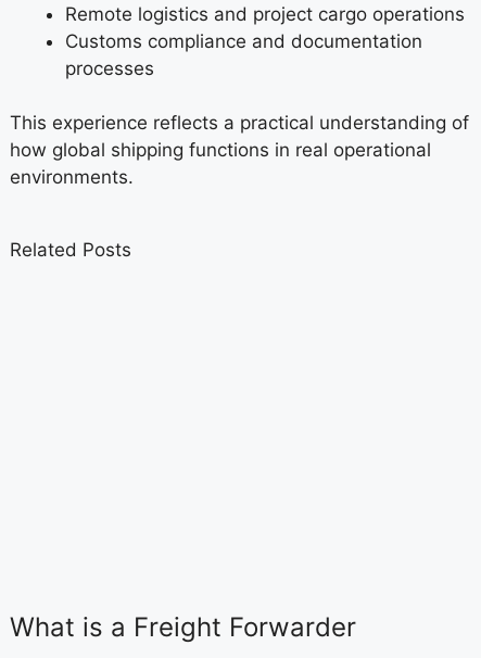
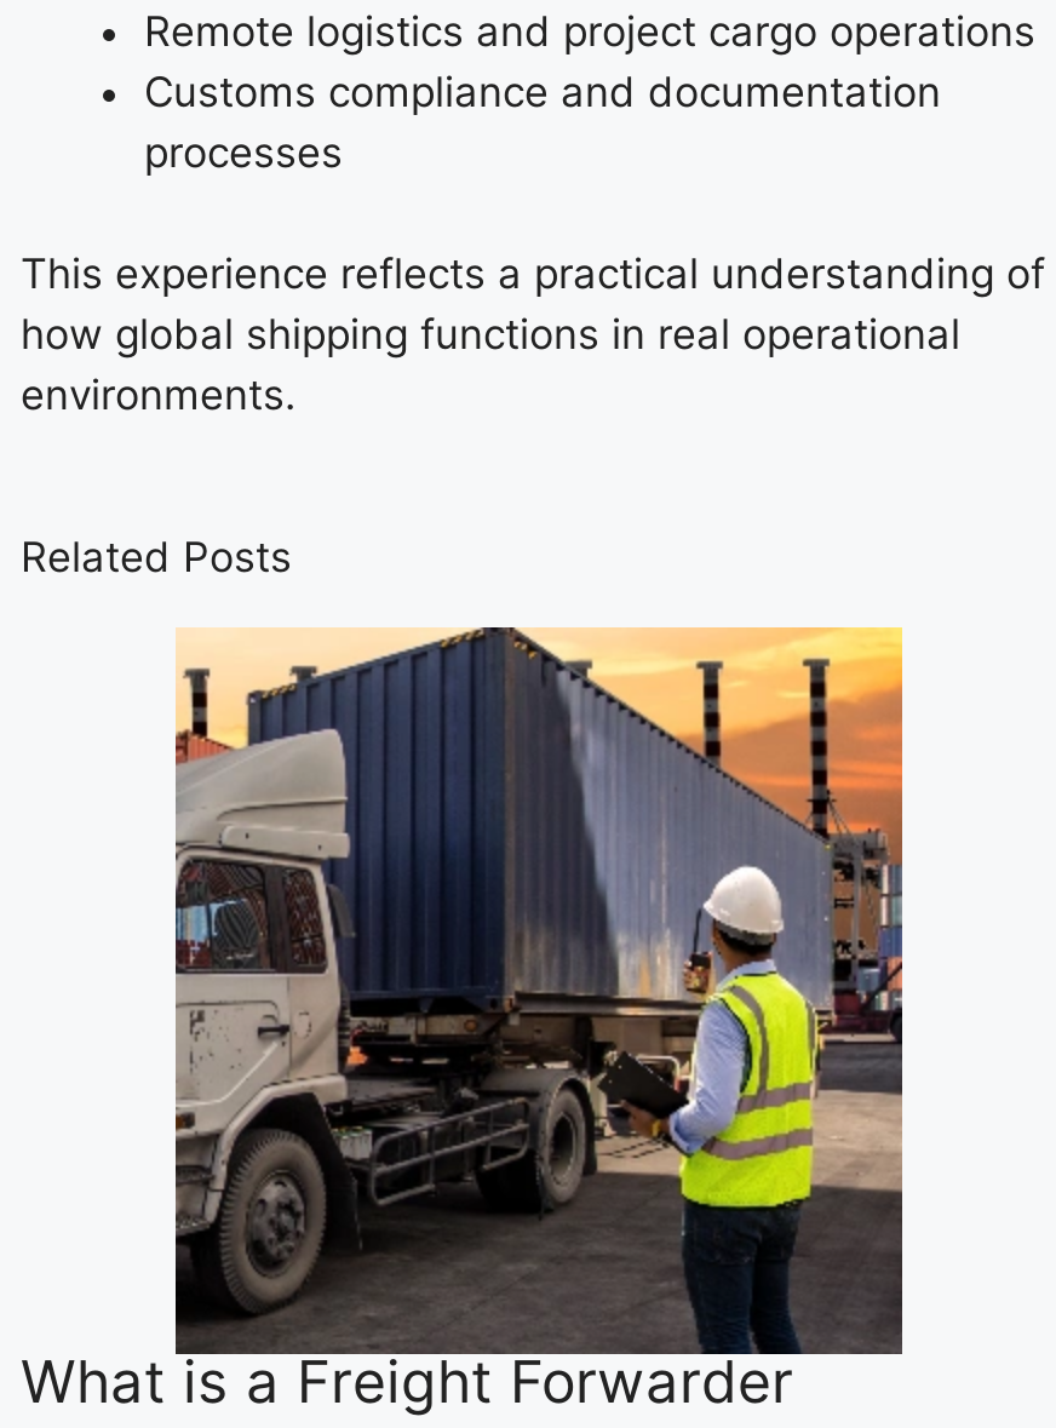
+ [image]
